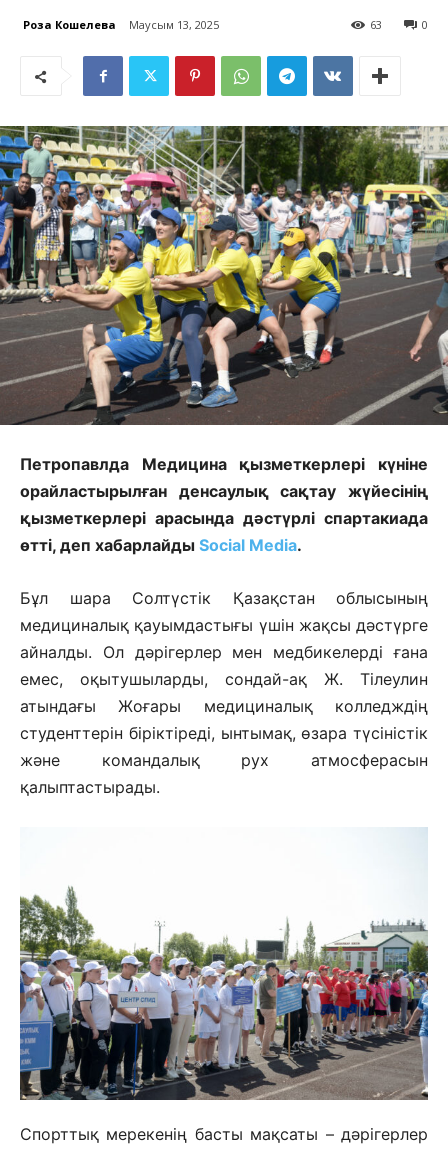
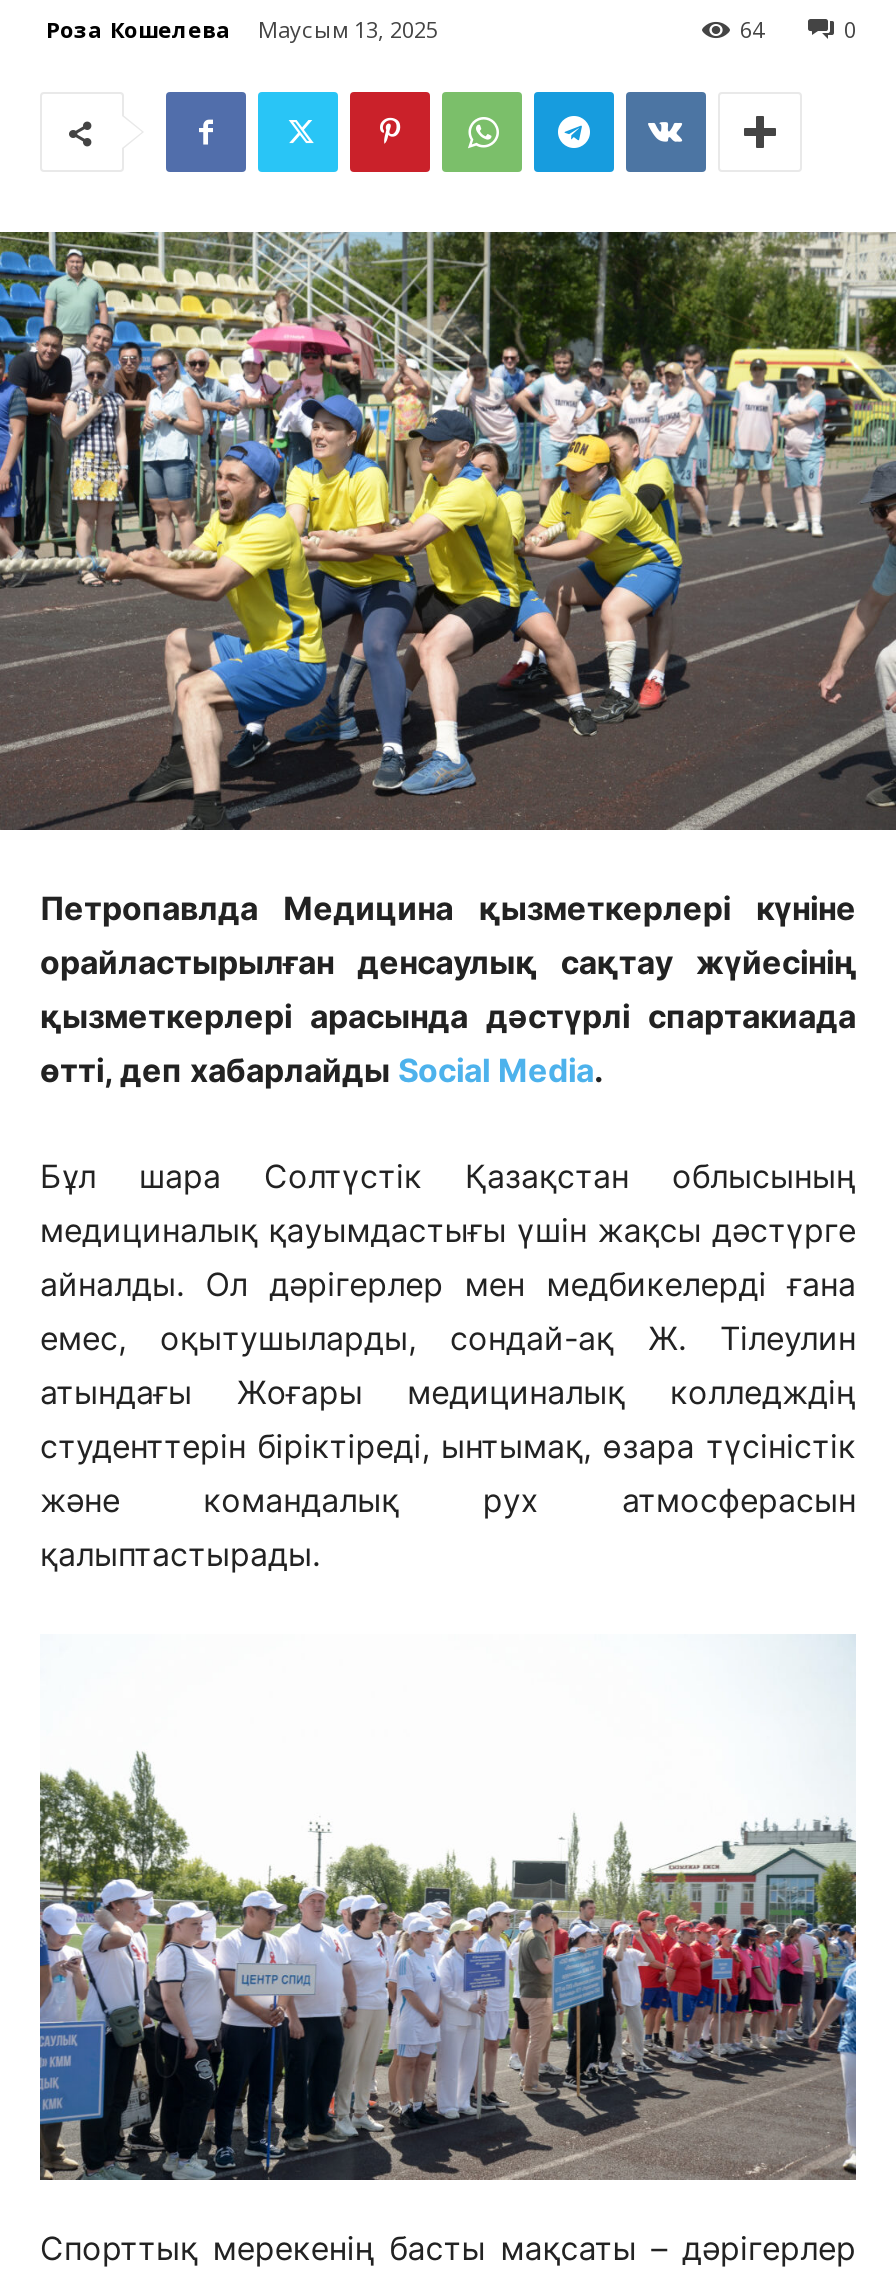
- 63
+ 64
